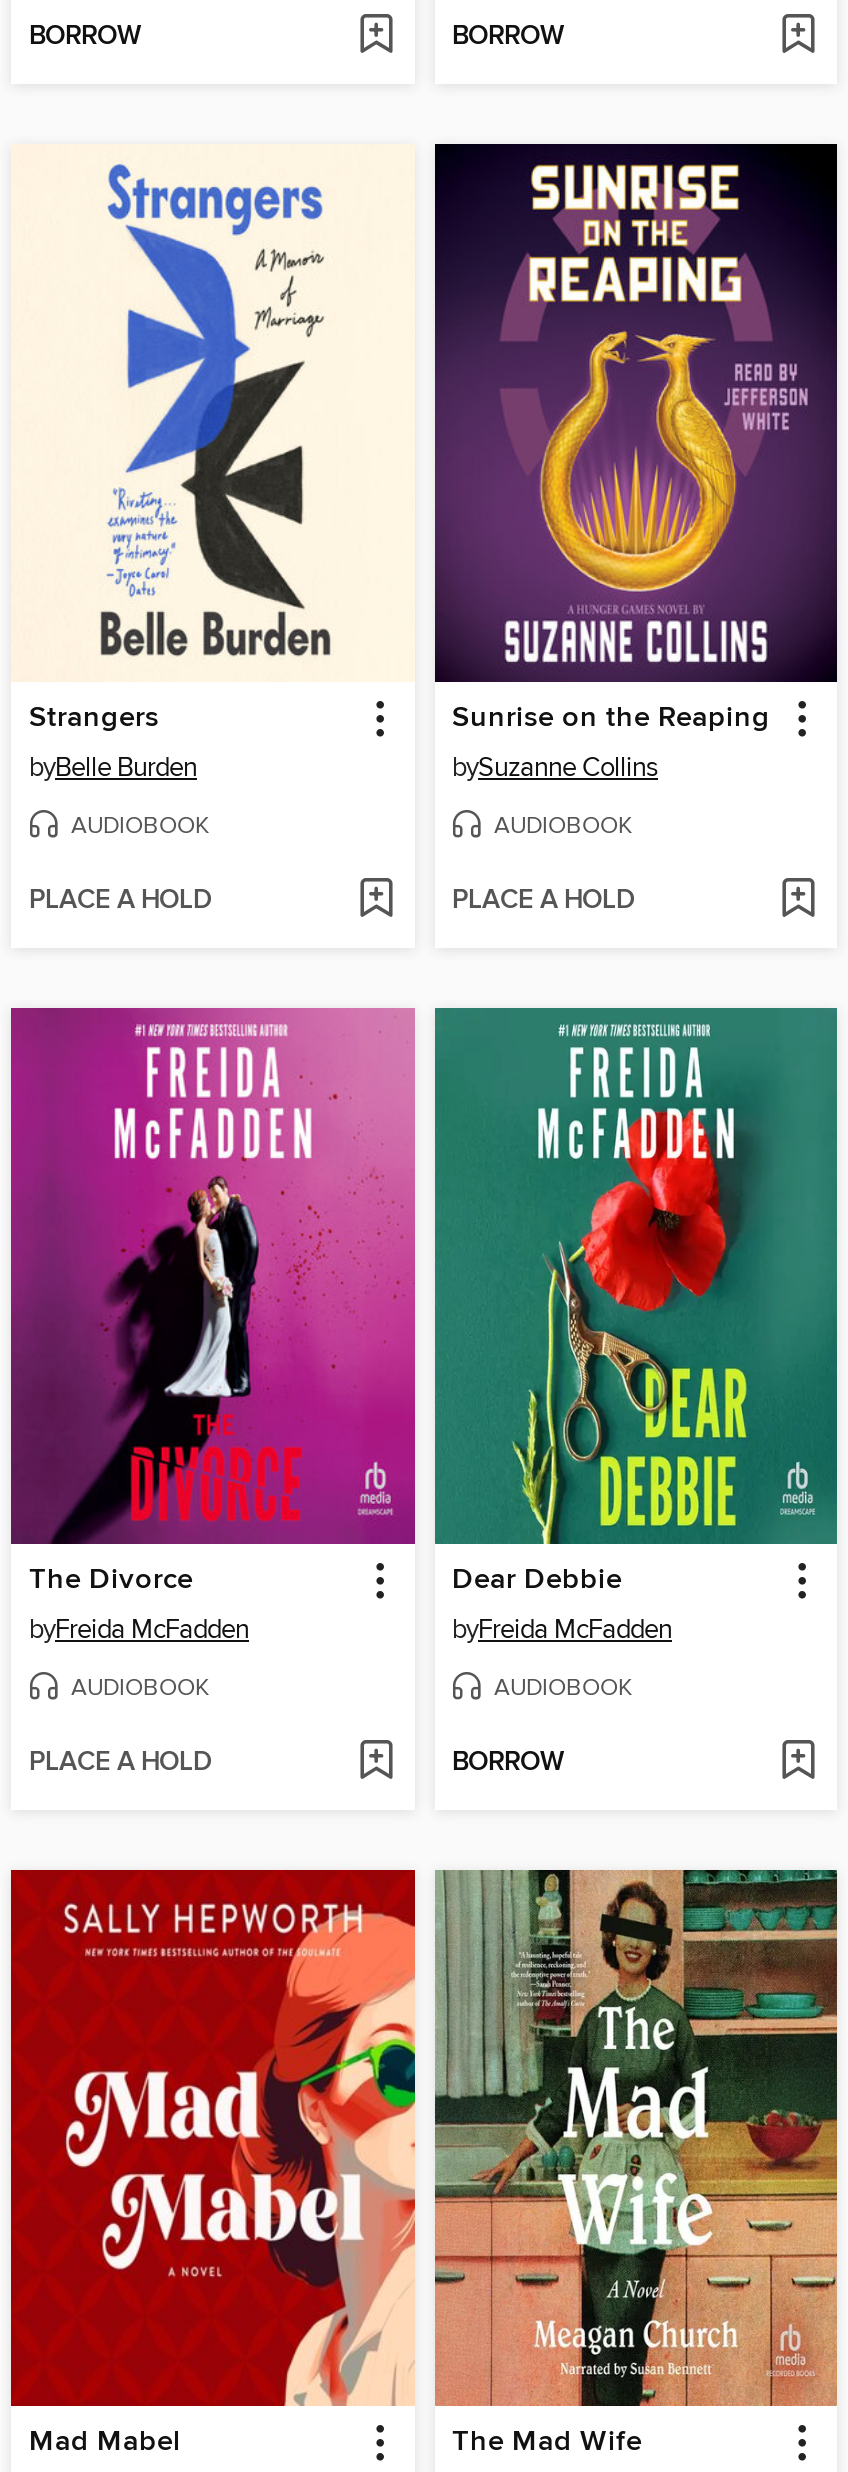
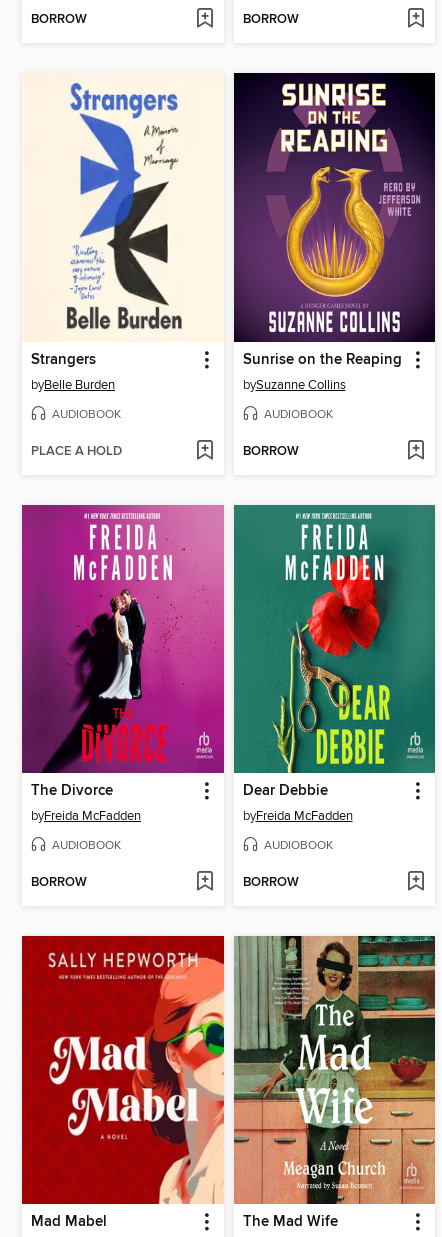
- PLACE A HOLD
+ BORROW

- PLACE A HOLD
+ BORROW
